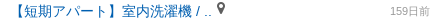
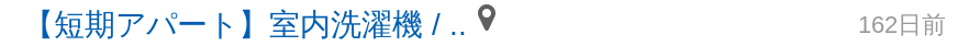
- 159日前
+ 162日前
